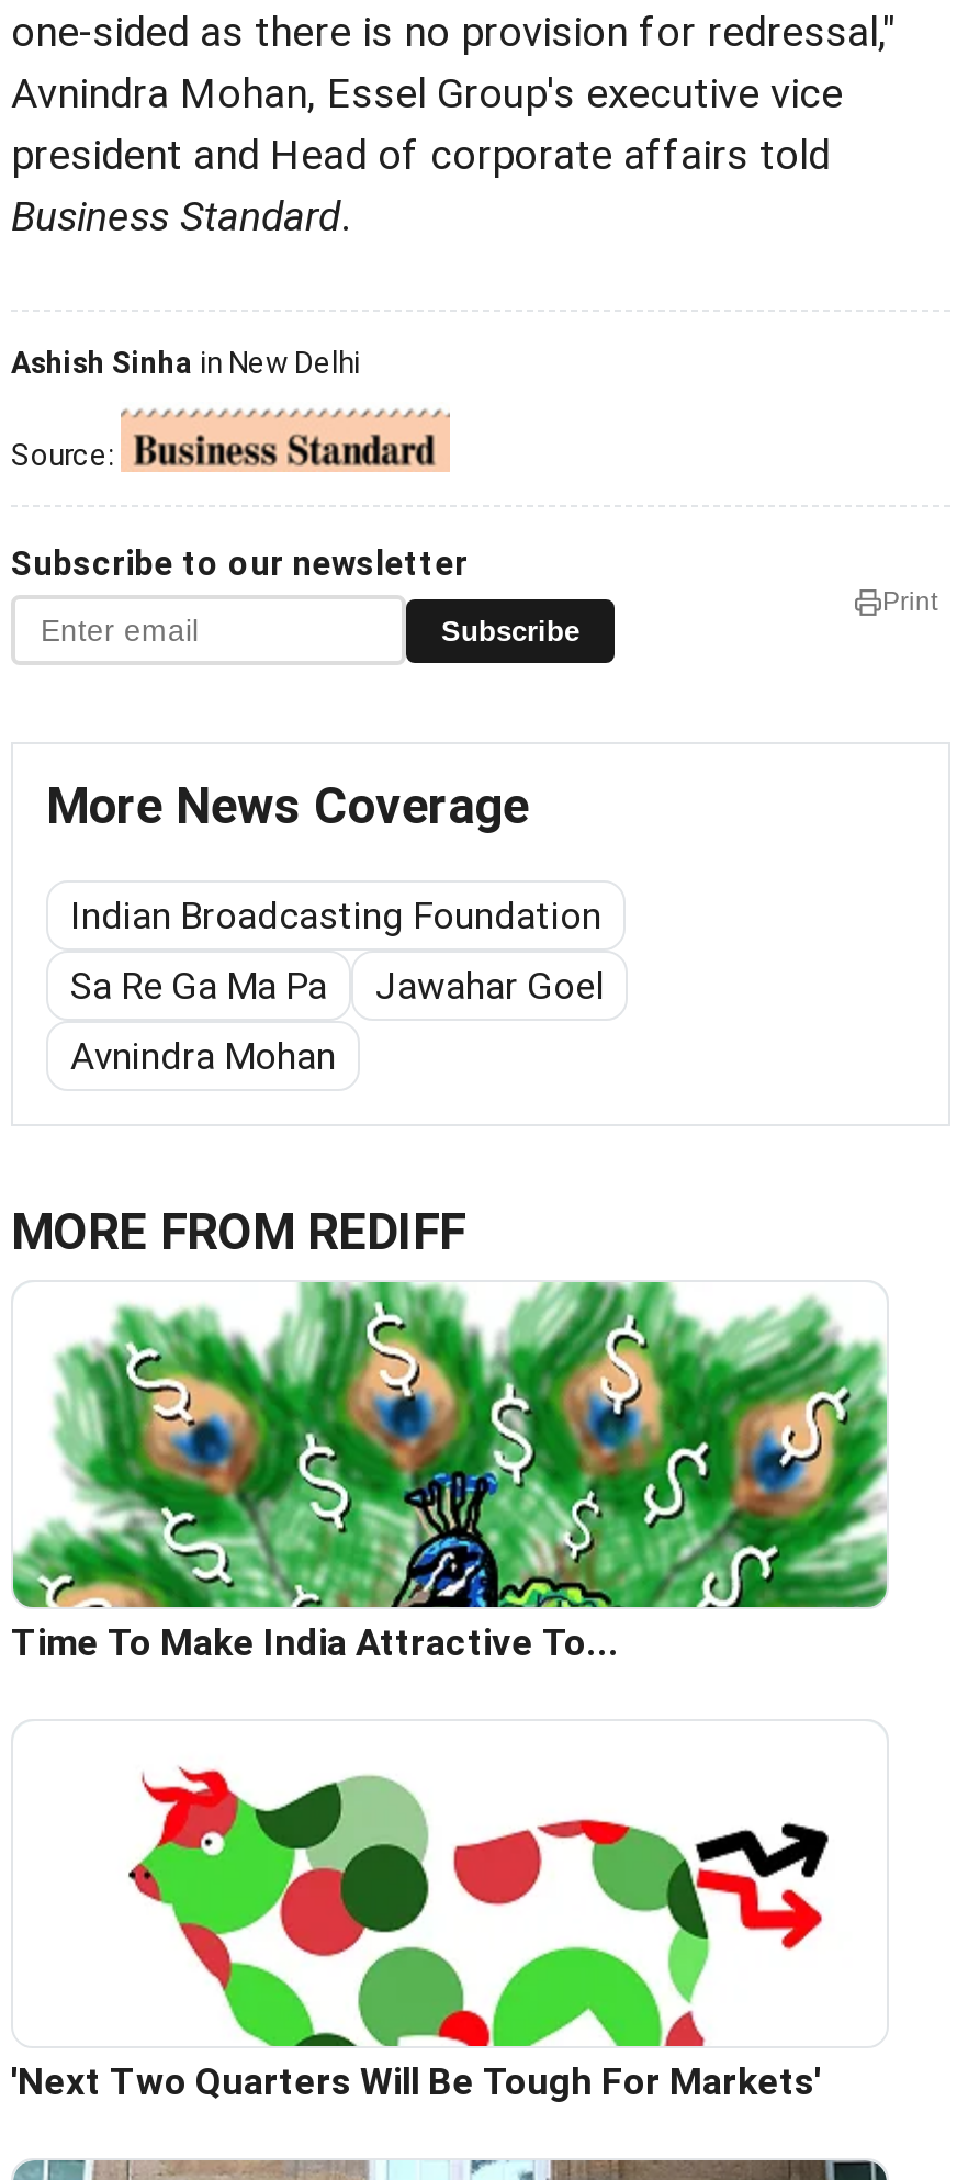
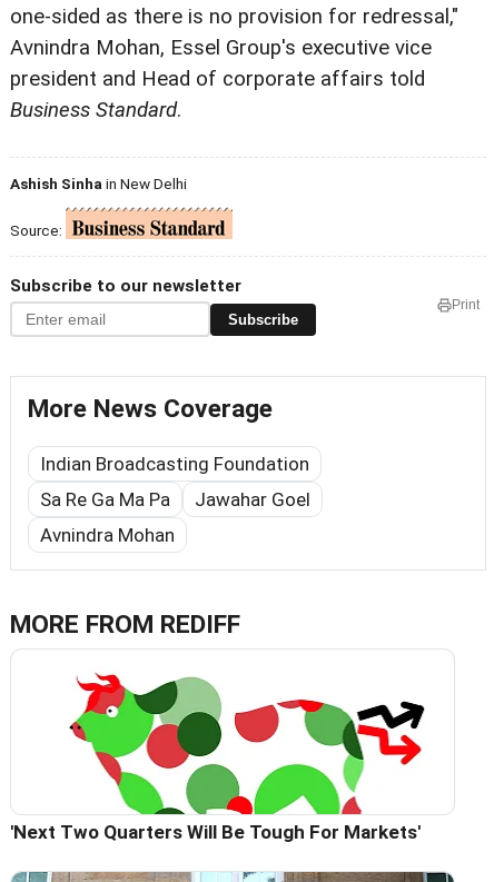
- [image]
- Time To Make India Attractive To...
